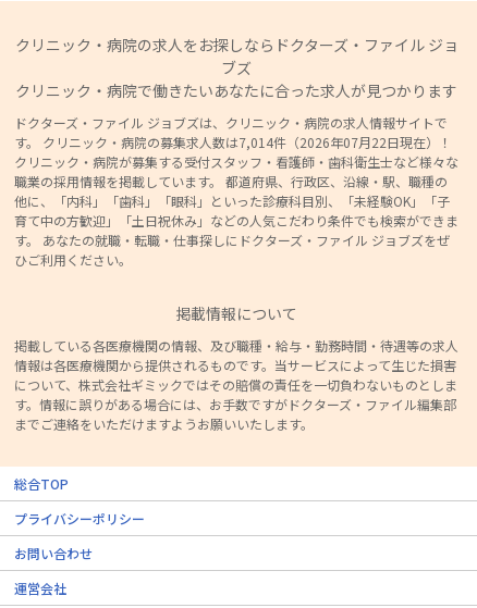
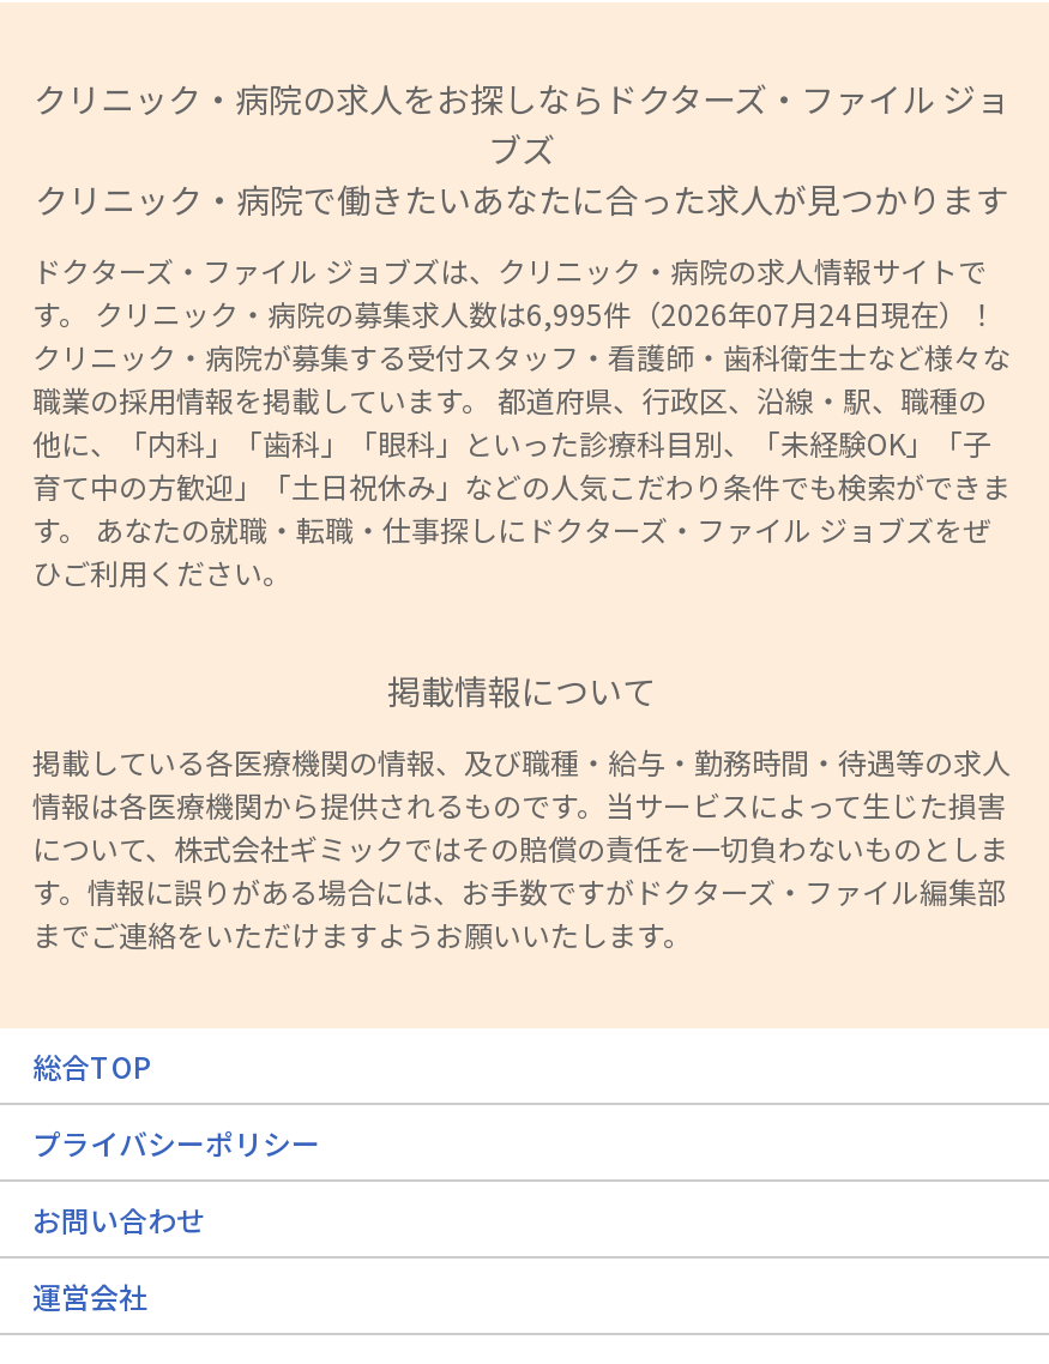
- す。 クリニック・病院の募集求人数は7,014件（2026年07月22日現在）！
+ す。 クリニック・病院の募集求人数は6,995件（2026年07月24日現在）！
